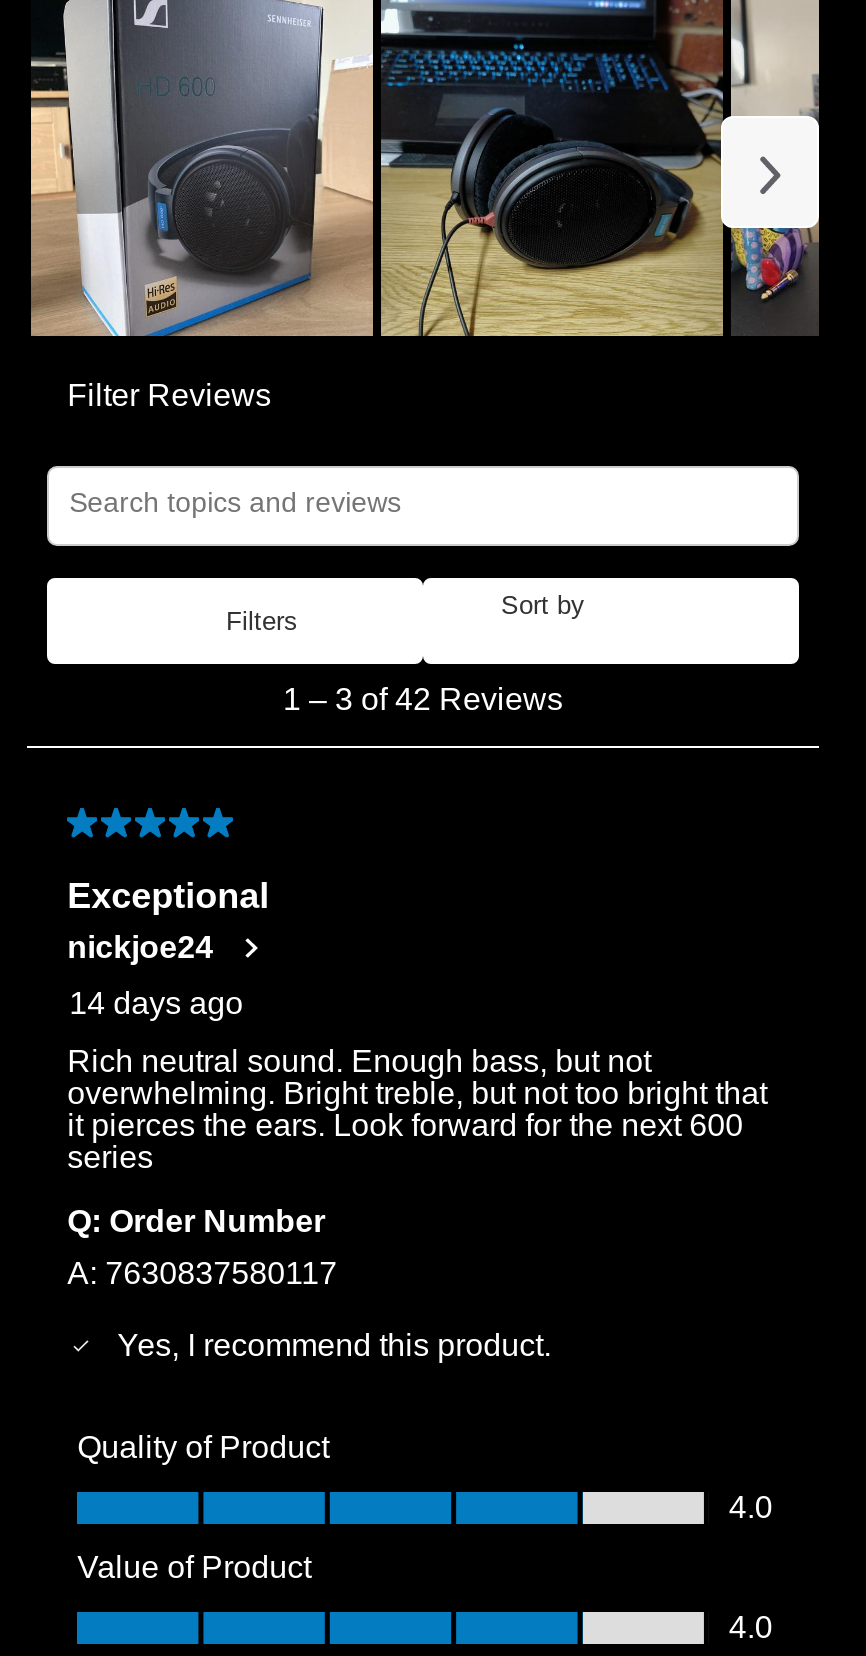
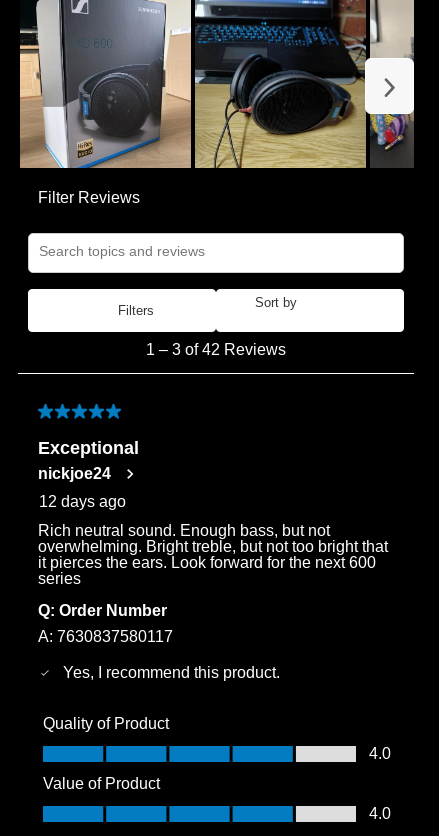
- 14 days ago
+ 12 days ago
